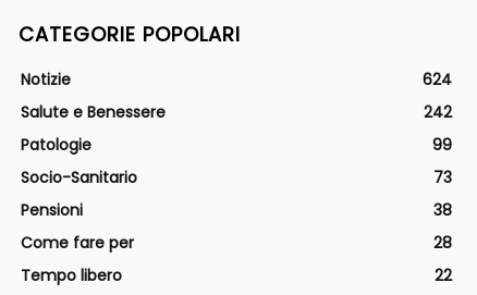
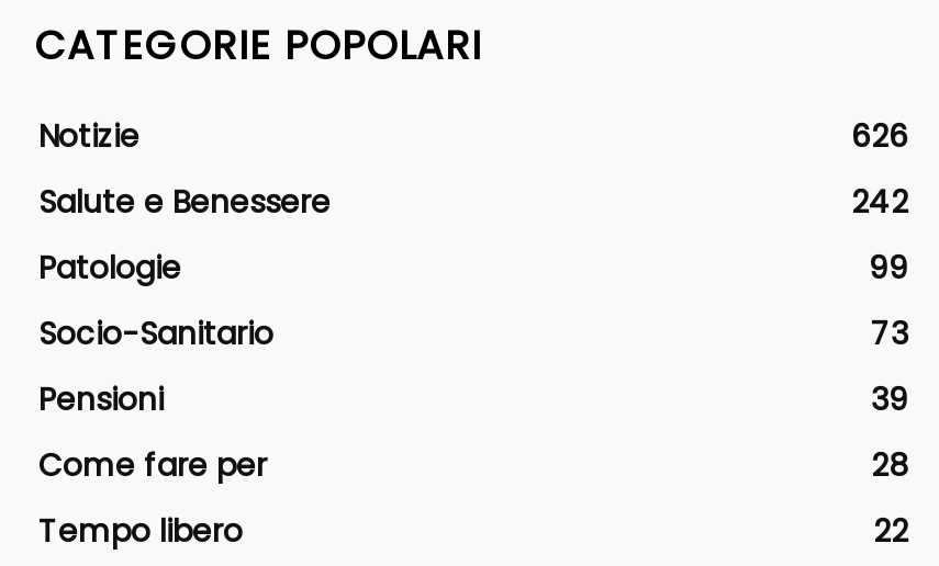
- 624
+ 626

- 38
+ 39
